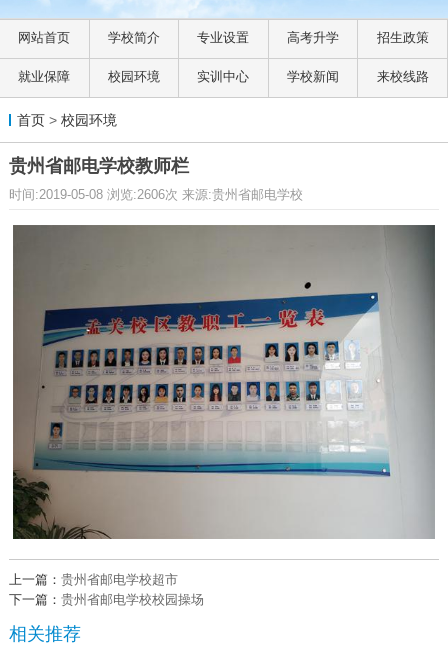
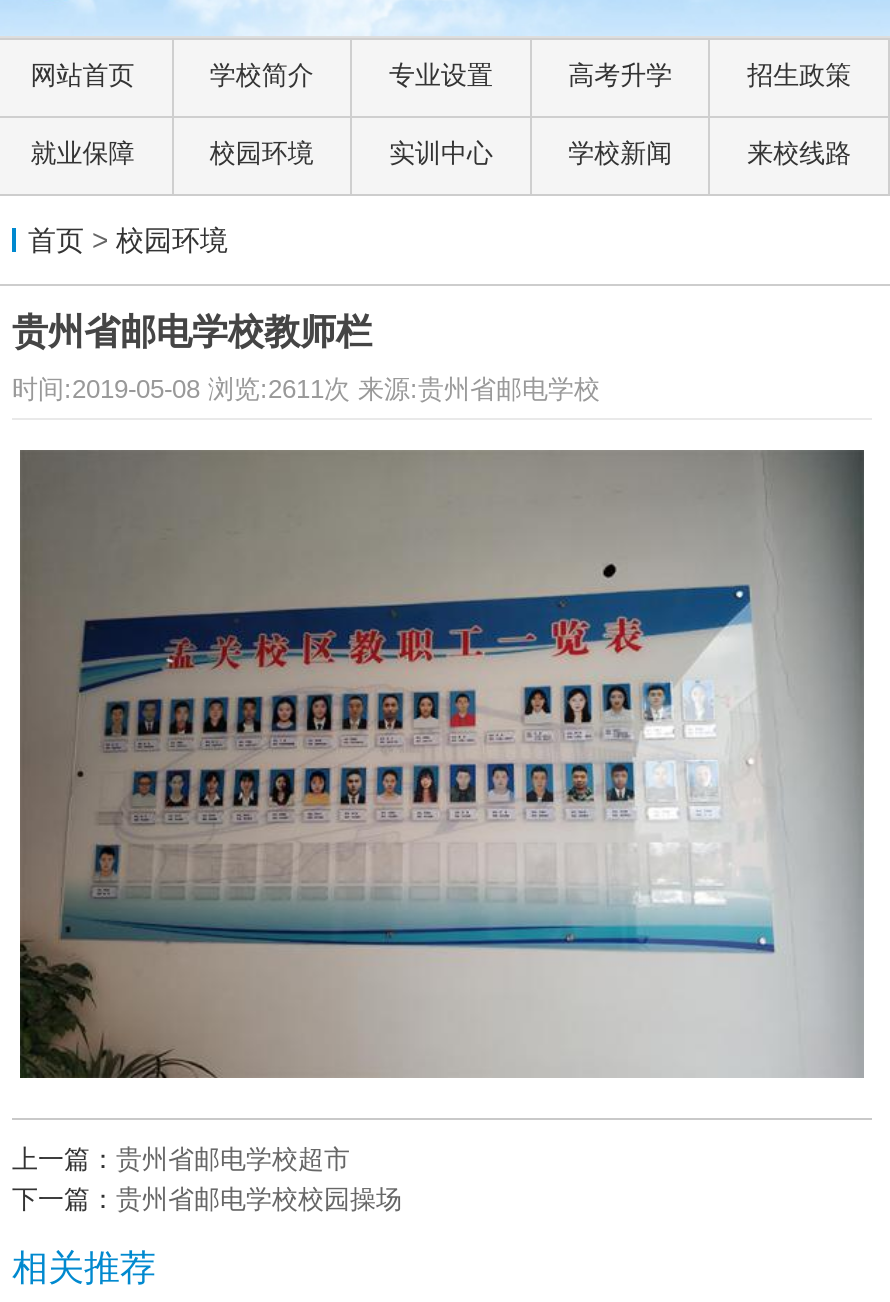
- 时间:2019-05-08 浏览:2606次 来源:贵州省邮电学校
+ 时间:2019-05-08 浏览:2611次 来源:贵州省邮电学校
